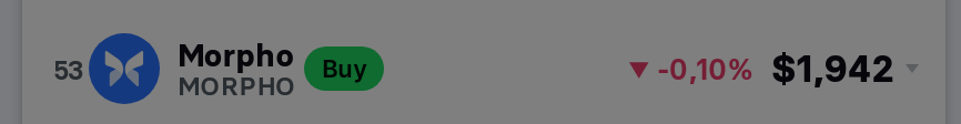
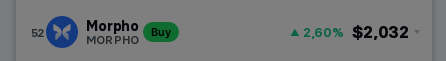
- 53
+ 52

- $1,942
- -0,10%
+ $2,032
+ 2,60%
